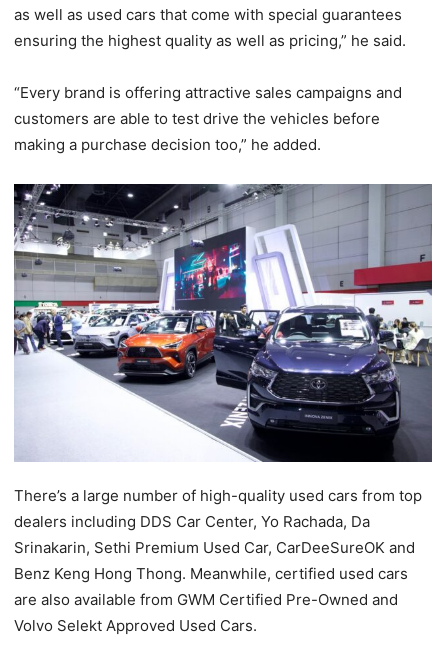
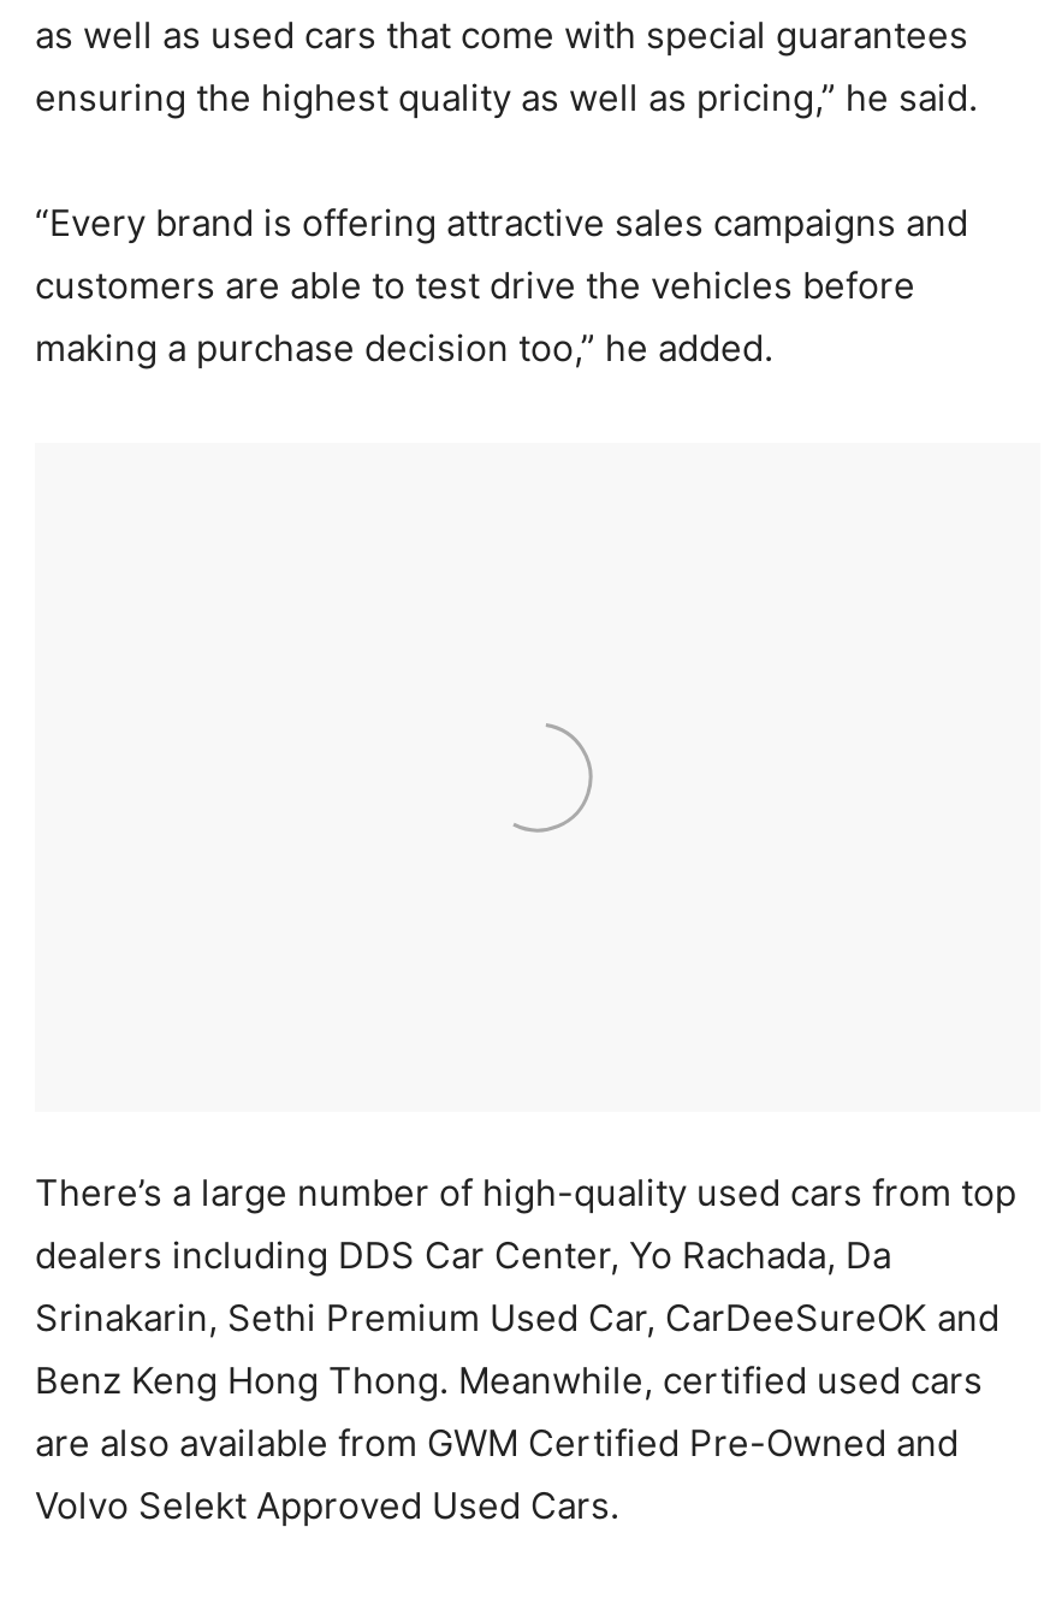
- [image]
